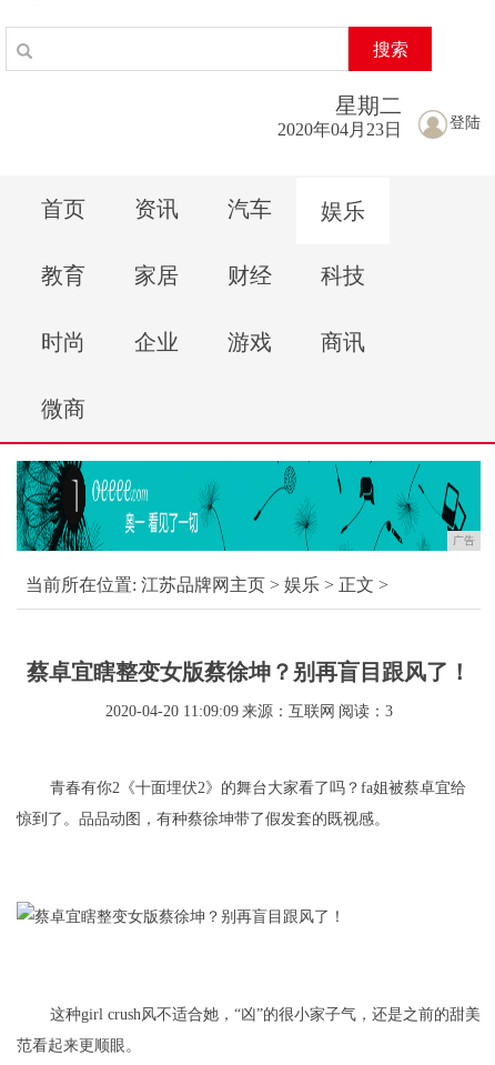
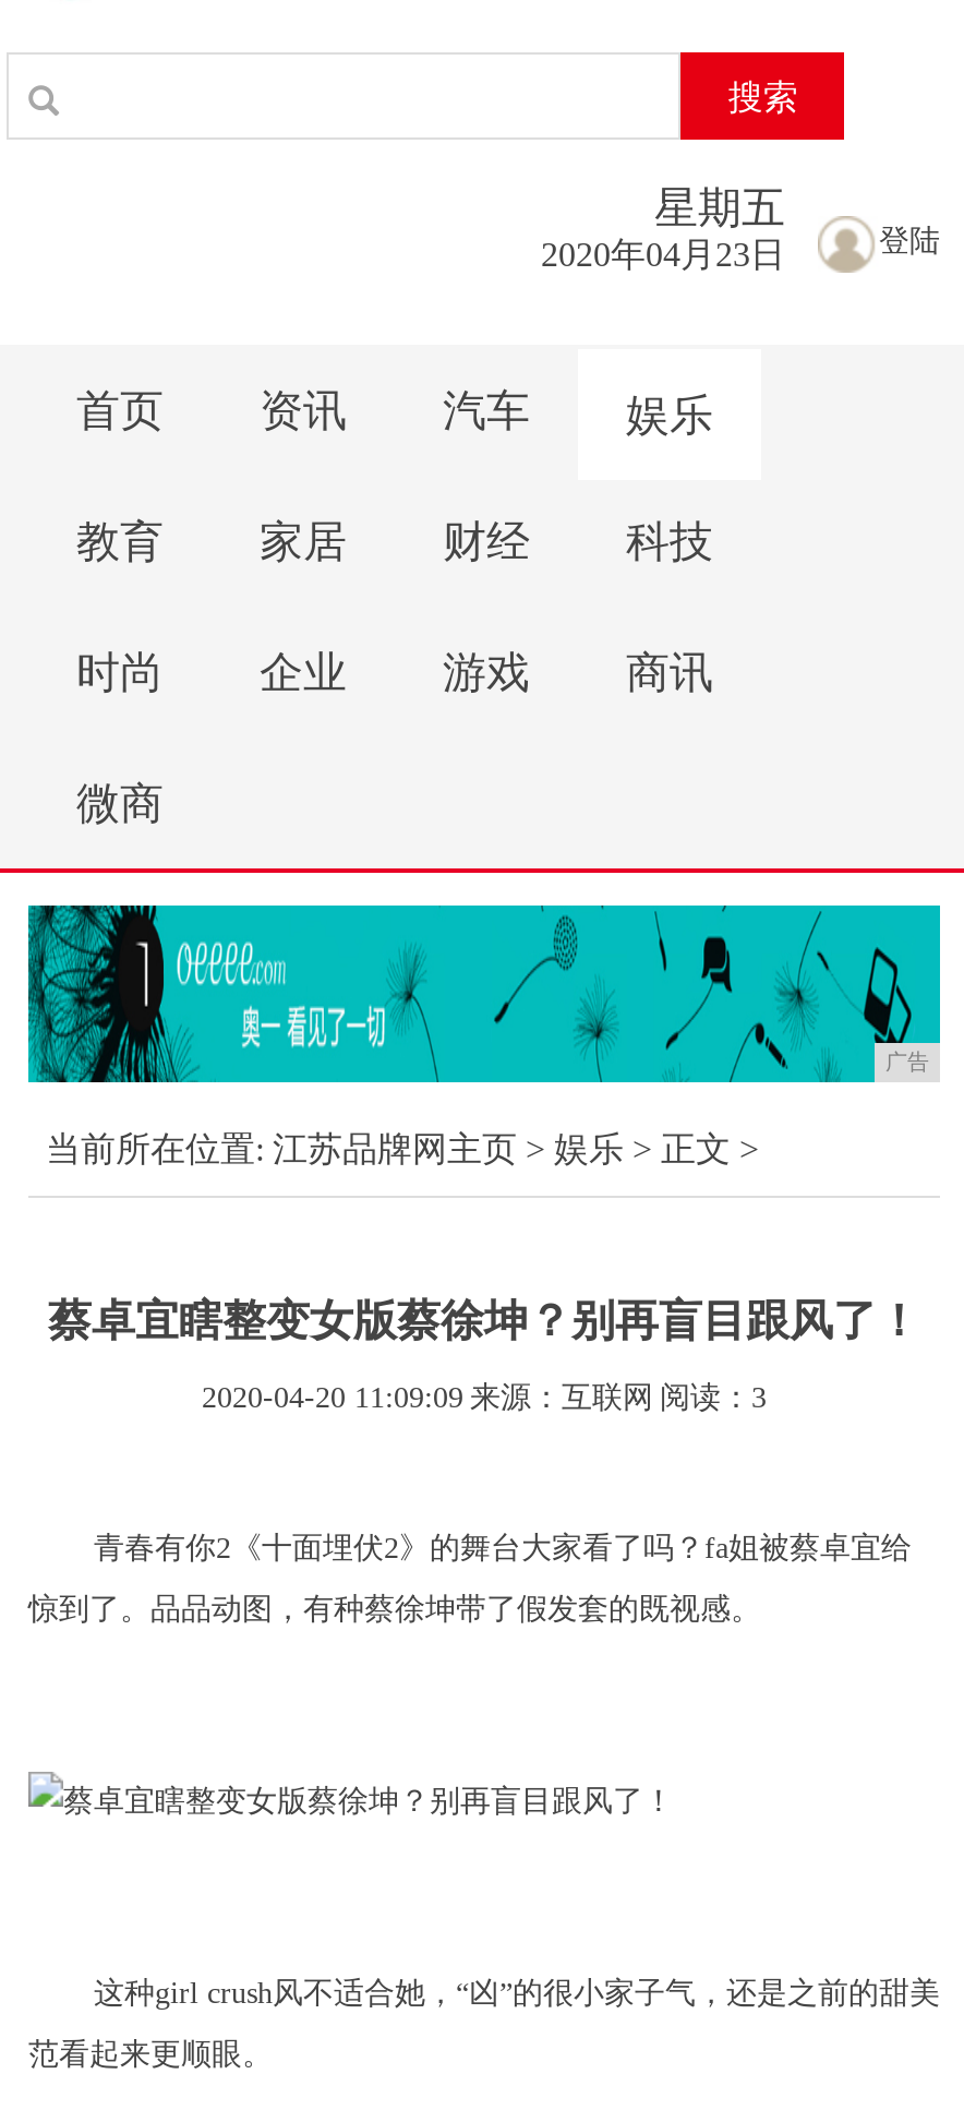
- 星期二
+ 星期五
